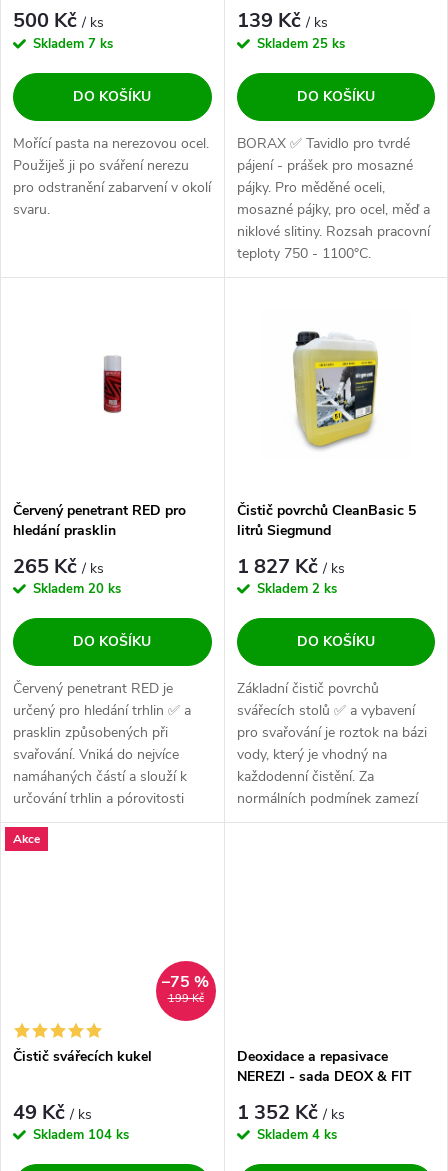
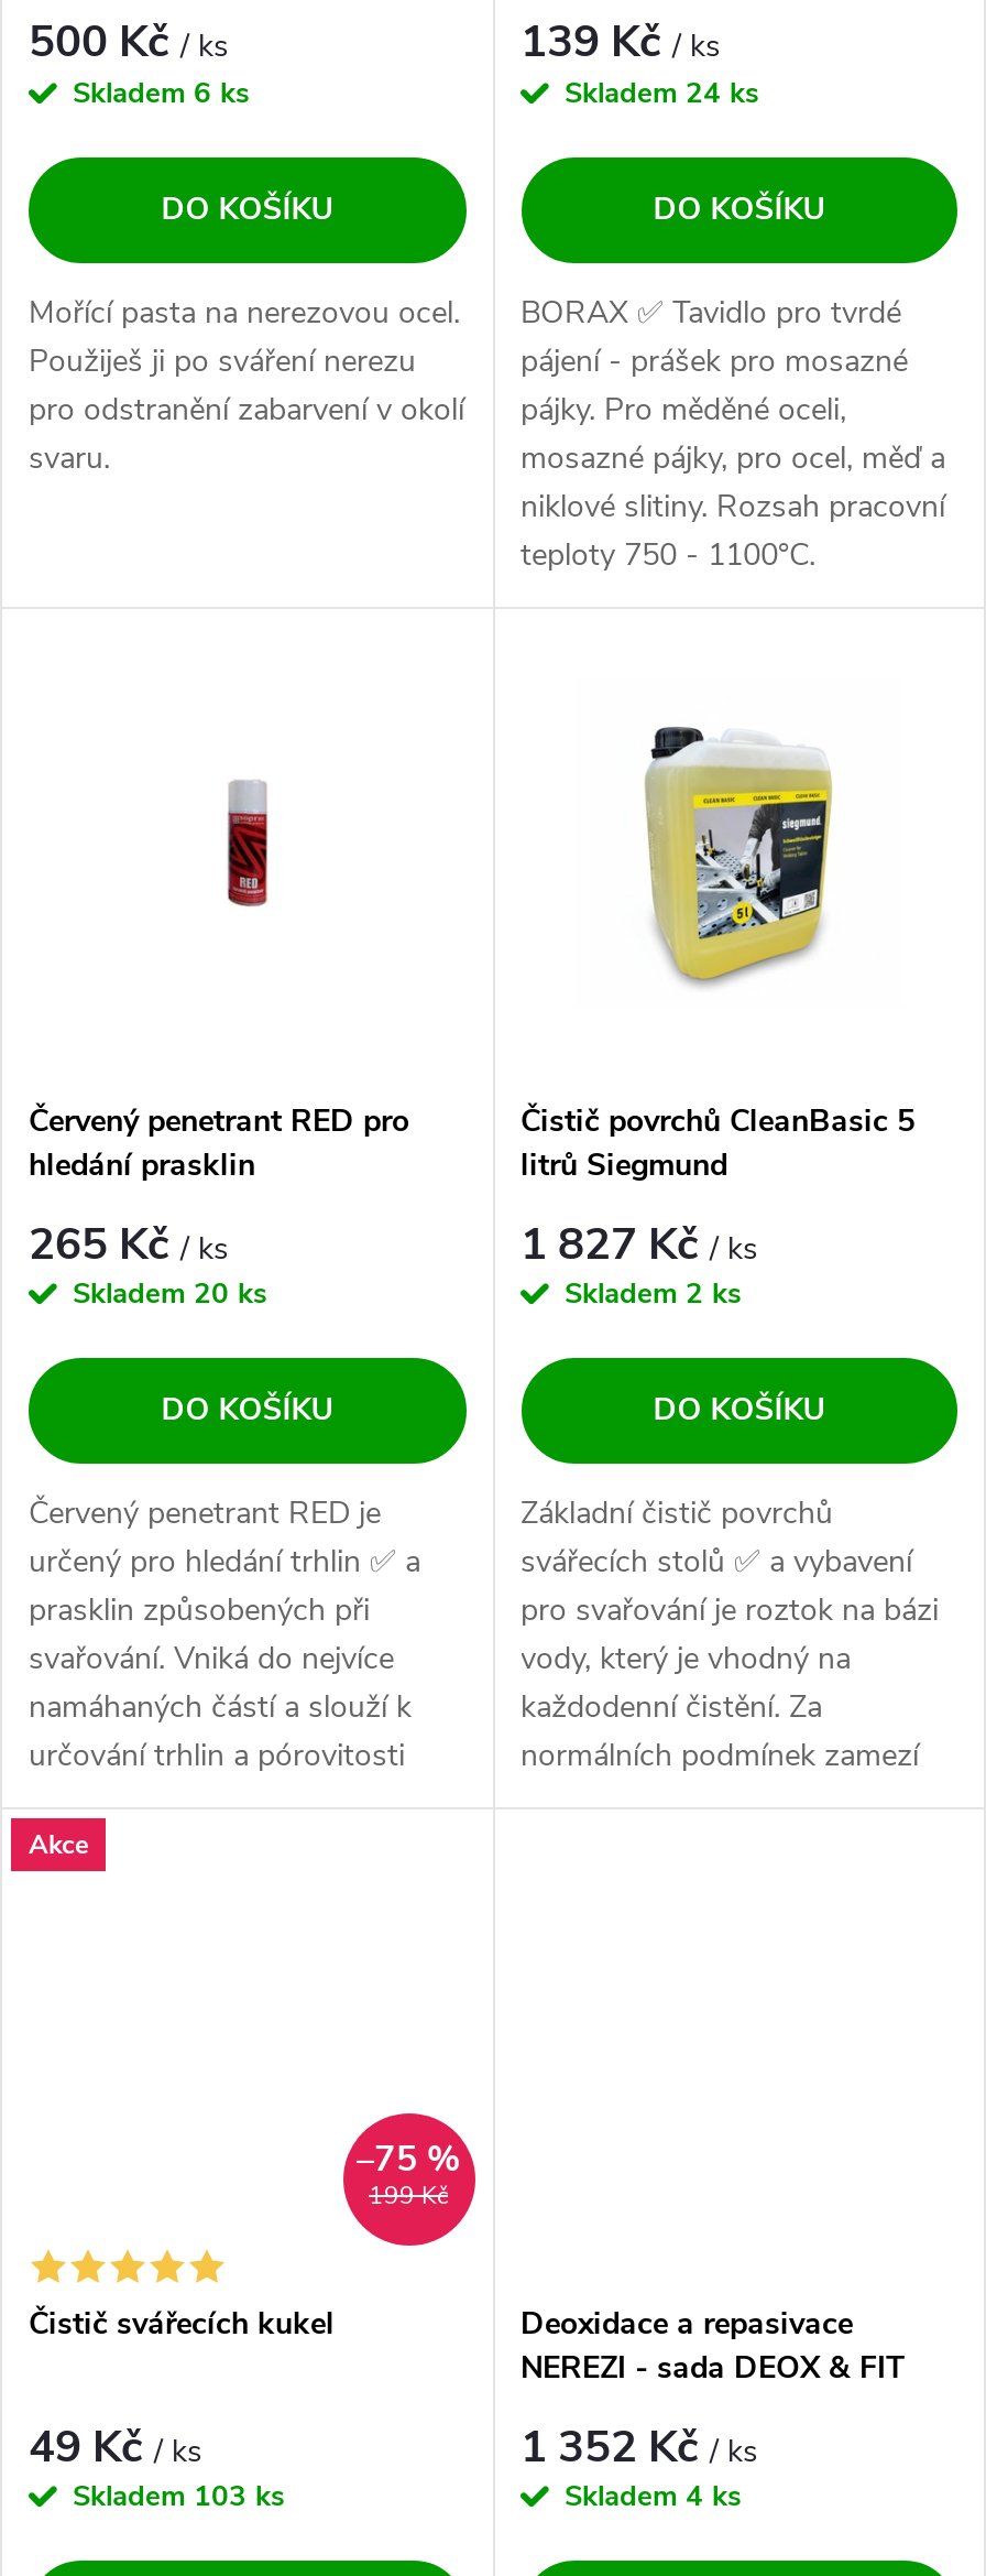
- Skladem 7 ks
+ Skladem 6 ks

- Skladem 25 ks
+ Skladem 24 ks

- Skladem 104 ks
+ Skladem 103 ks
